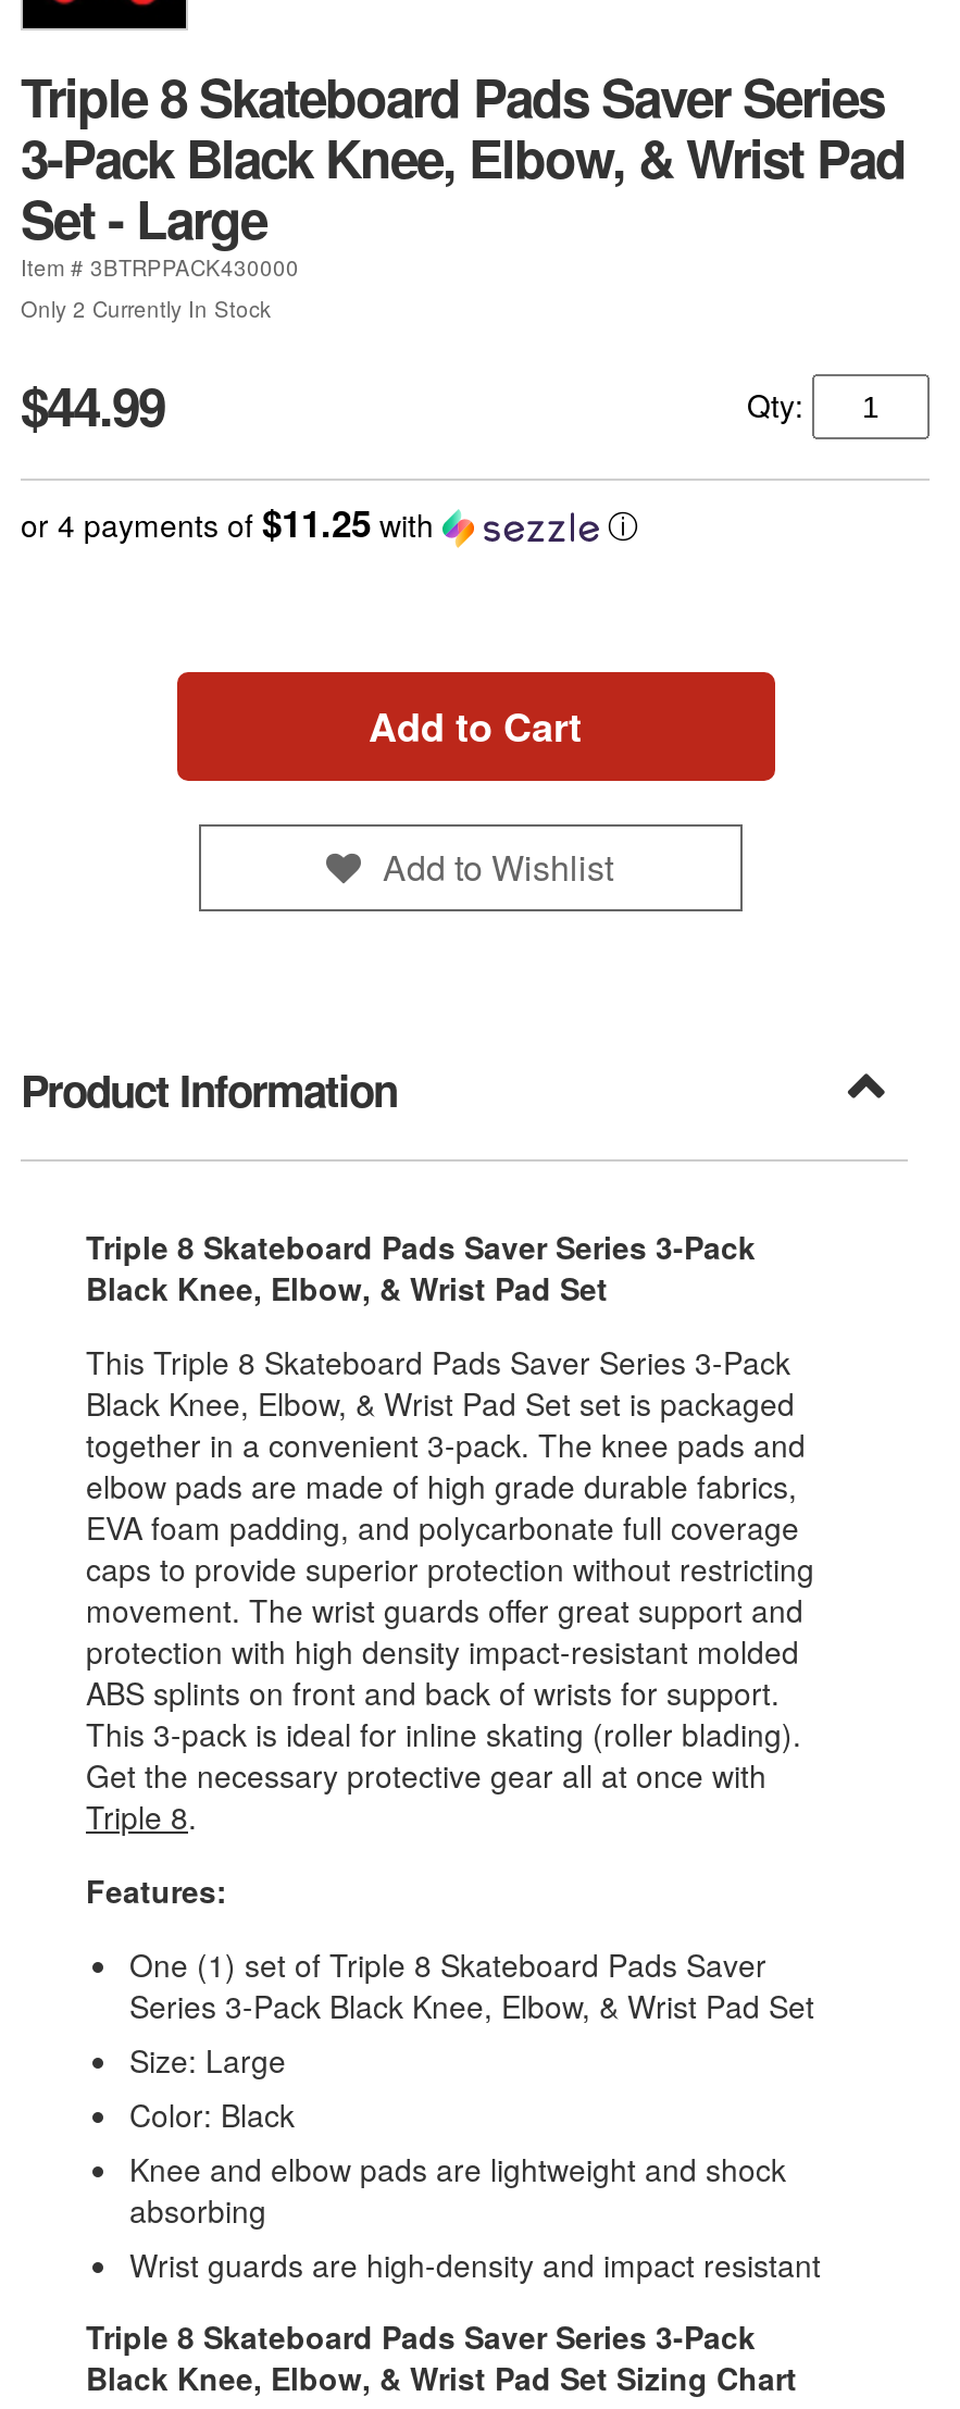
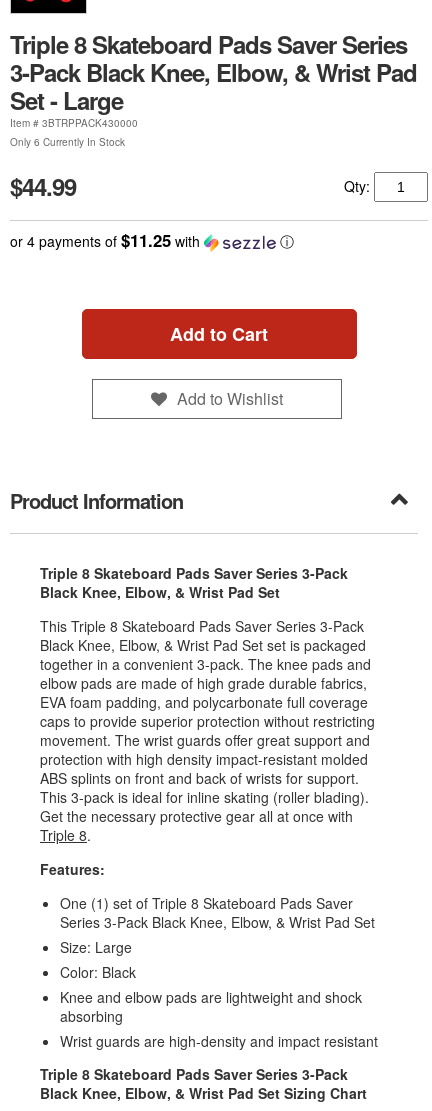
- Only 2 Currently In Stock
+ Only 6 Currently In Stock
